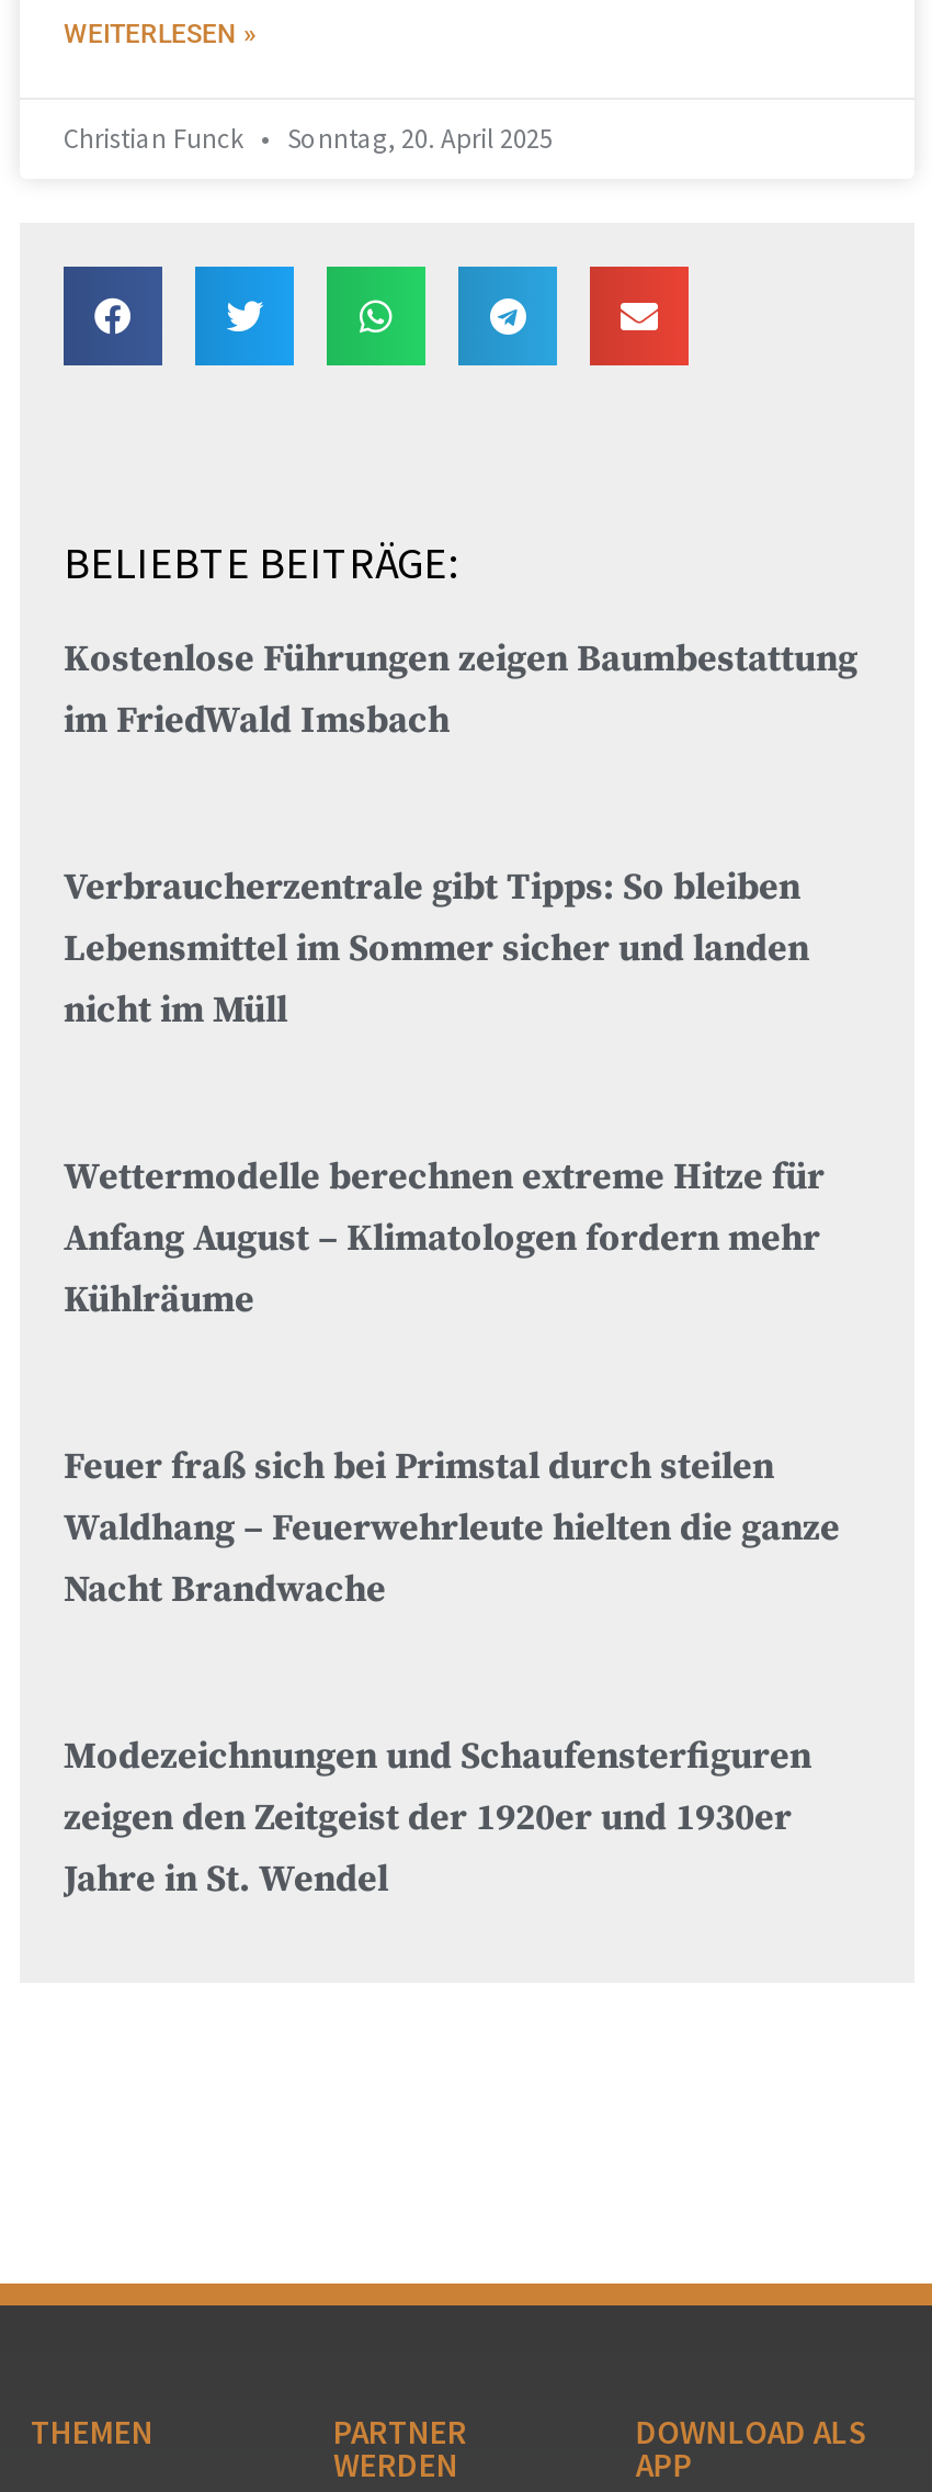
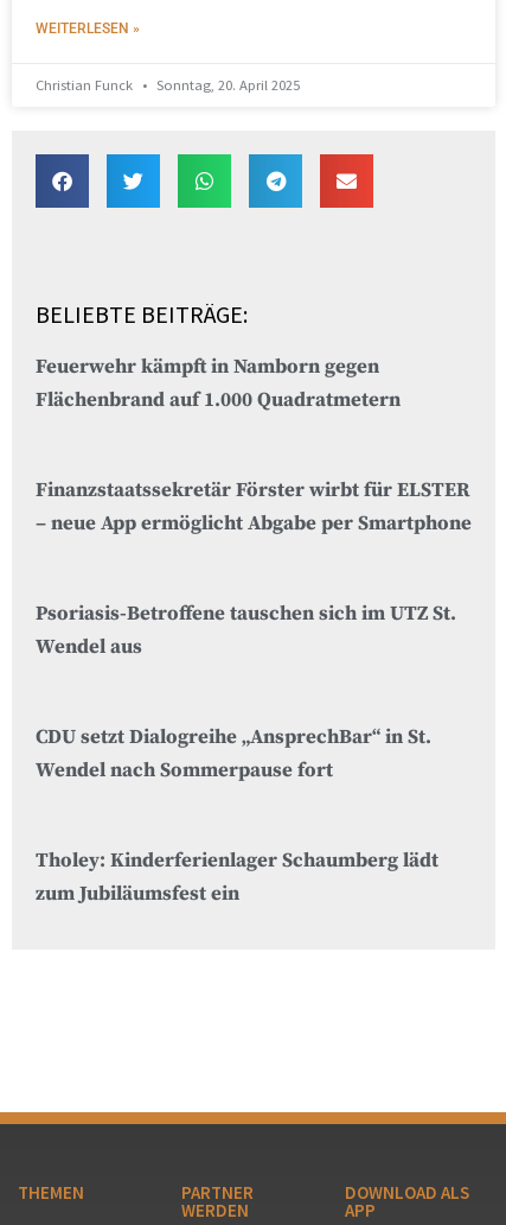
- Kostenlose Führungen zeigen Baumbestattung
- im FriedWald Imsbach
+ Feuerwehr kämpft in Namborn gegen
+ Flächenbrand auf 1.000 Quadratmetern

- Verbraucherzentrale gibt Tipps: So bleiben
- Lebensmittel im Sommer sicher und landen
- nicht im Müll
+ Finanzstaatssekretär Förster wirbt für ELSTER
+ – neue App ermöglicht Abgabe per Smartphone

- Wettermodelle berechnen extreme Hitze für
- Anfang August – Klimatologen fordern mehr
- Kühlräume
+ Psoriasis-Betroffene tauschen sich im UTZ St.
+ Wendel aus

- Feuer fraß sich bei Primstal durch steilen
- Waldhang – Feuerwehrleute hielten die ganze
- Nacht Brandwache
+ CDU setzt Dialogreihe „AnsprechBar“ in St.
+ Wendel nach Sommerpause fort

- Modezeichnungen und Schaufensterfiguren
- zeigen den Zeitgeist der 1920er und 1930er
- Jahre in St. Wendel
+ Tholey: Kinderferienlager Schaumberg lädt
+ zum Jubiläumsfest ein
